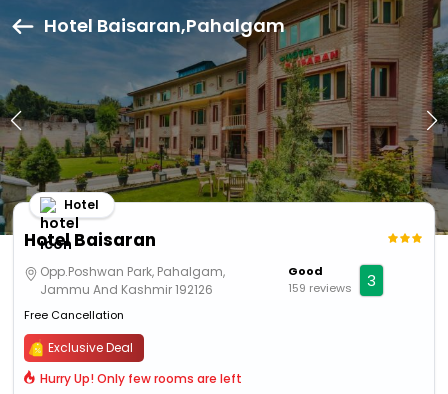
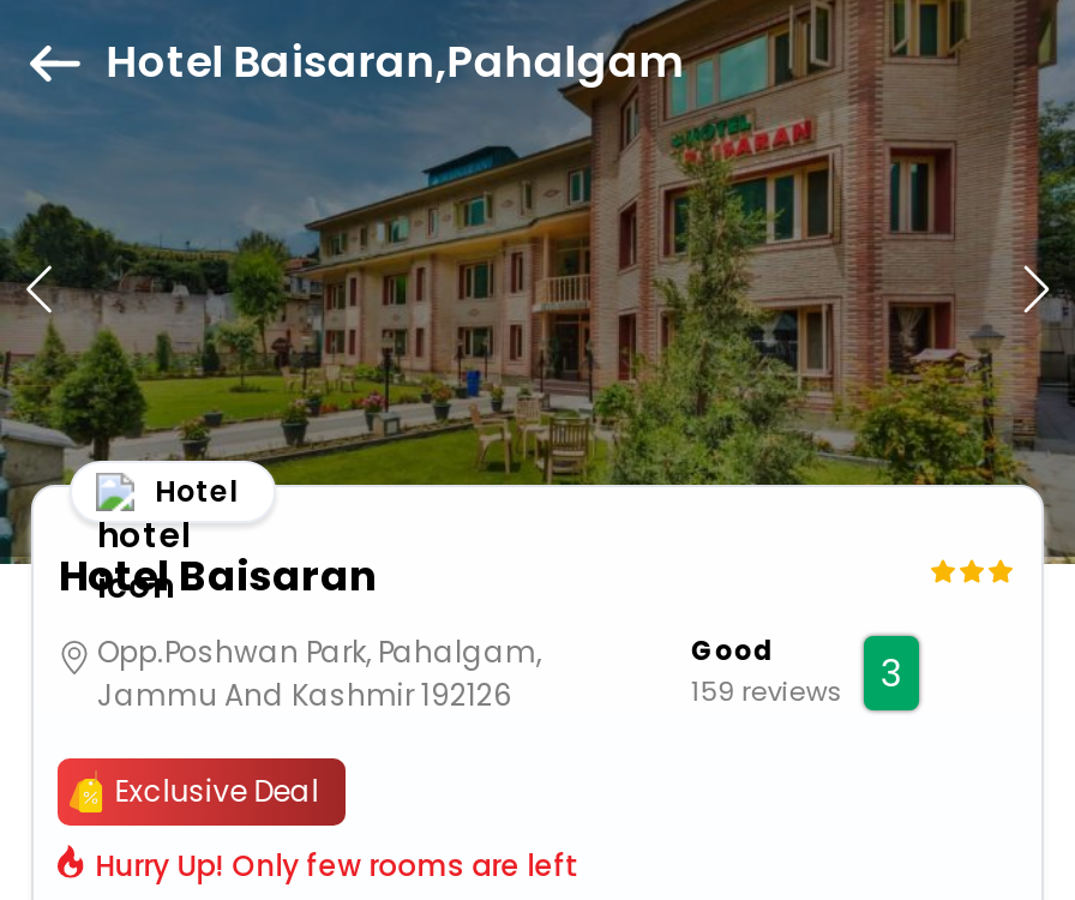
- Free Cancellation
